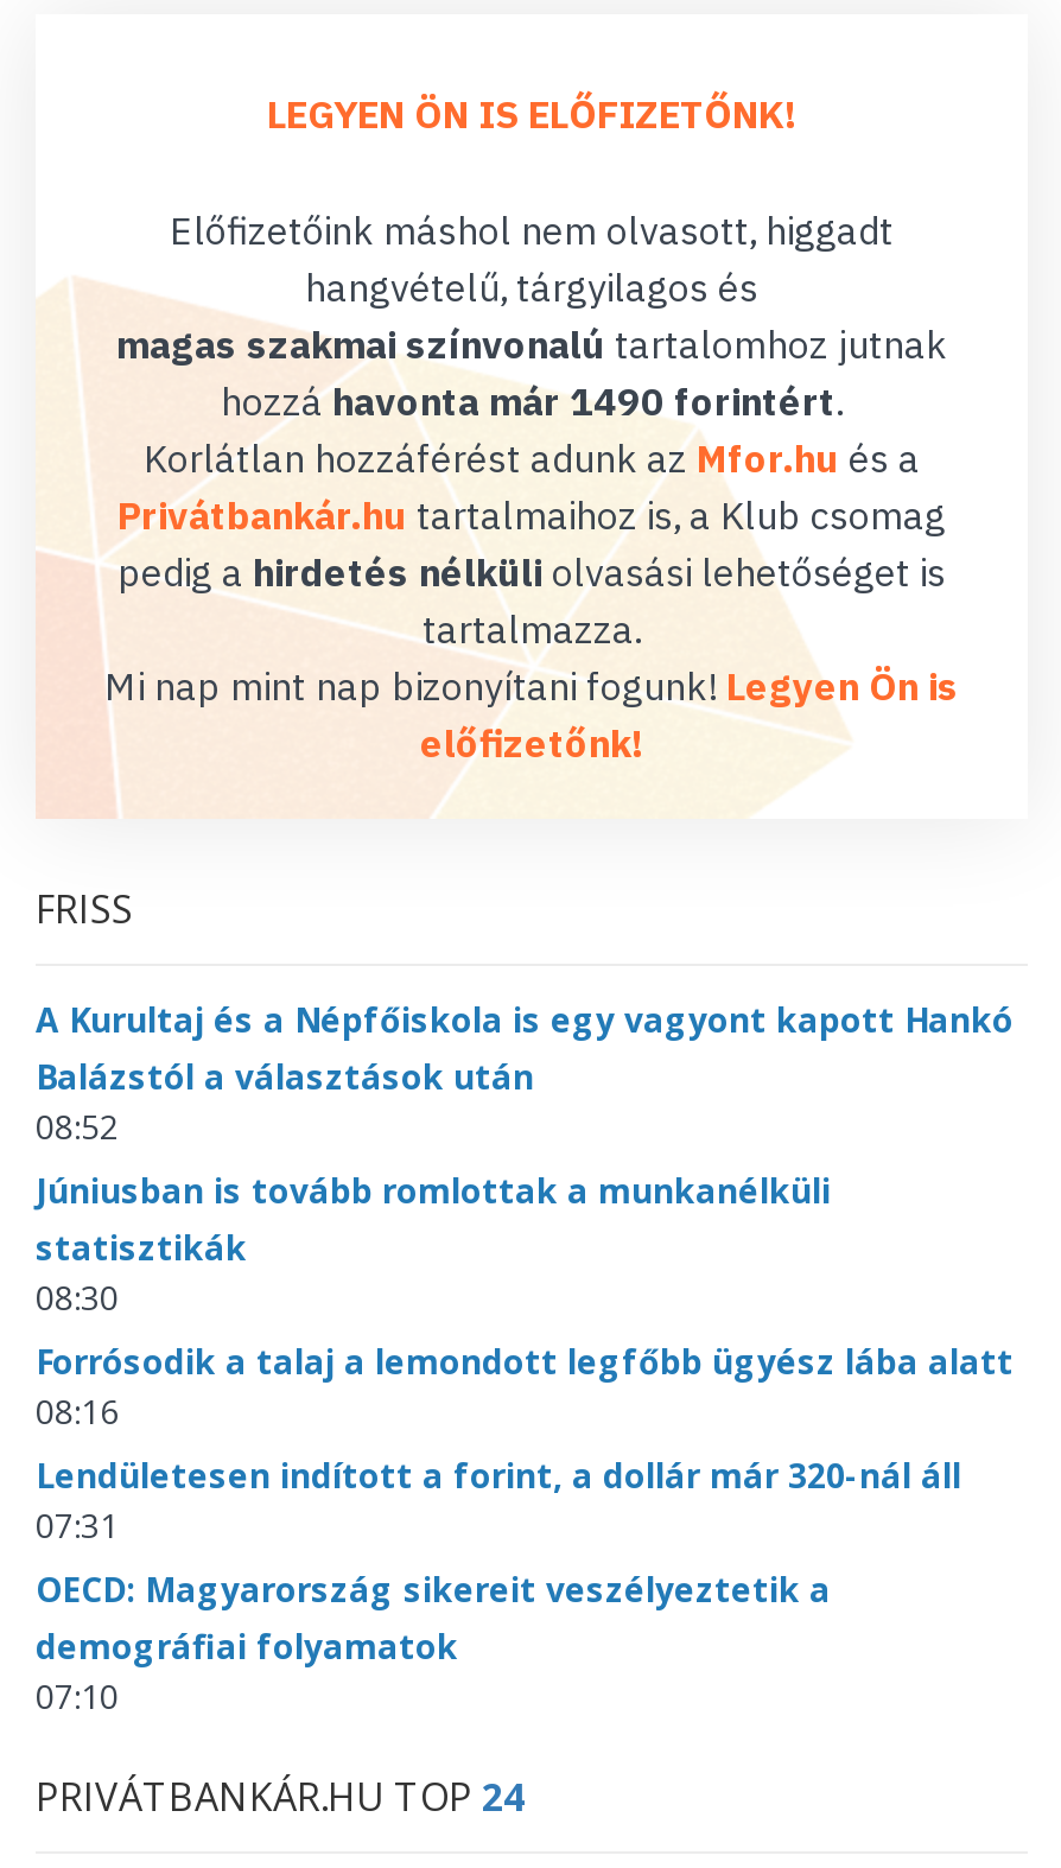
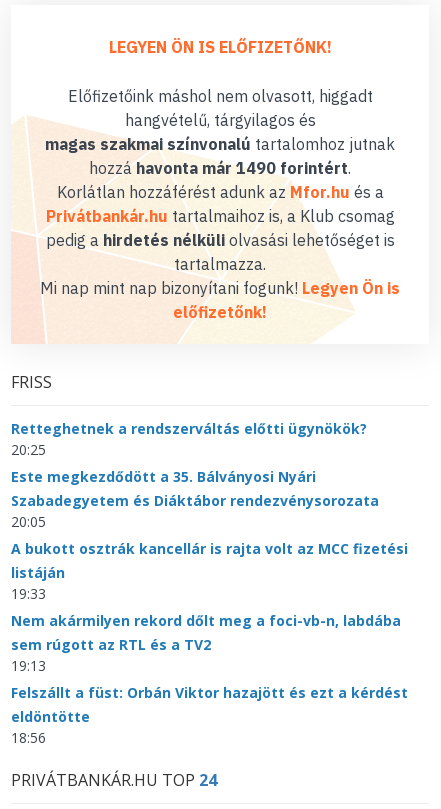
- A Kurultaj és a Népfőiskola is egy vagyont kapott Hankó
- Balázstól a választások után
- 08:52
- Júniusban is tovább romlottak a munkanélküli
- statisztikák
- 08:30
- Forrósodik a talaj a lemondott legfőbb ügyész lába alatt
- 08:16
- Lendületesen indított a forint, a dollár már 320-nál áll
- 07:31
- OECD: Magyarország sikereit veszélyeztetik a
- demográfiai folyamatok
- 07:10
+ Retteghetnek a rendszerváltás előtti ügynökök?
+ 20:25
+ Este megkezdődött a 35. Bálványosi Nyári
+ Szabadegyetem és Diáktábor rendezvénysorozata
+ 20:05
+ A bukott osztrák kancellár is rajta volt az MCC fizetési
+ listáján
+ 19:33
+ Nem akármilyen rekord dőlt meg a foci-vb-n, labdába
+ sem rúgott az RTL és a TV2
+ 19:13
+ Felszállt a füst: Orbán Viktor hazajött és ezt a kérdést
+ eldöntötte
+ 18:56
